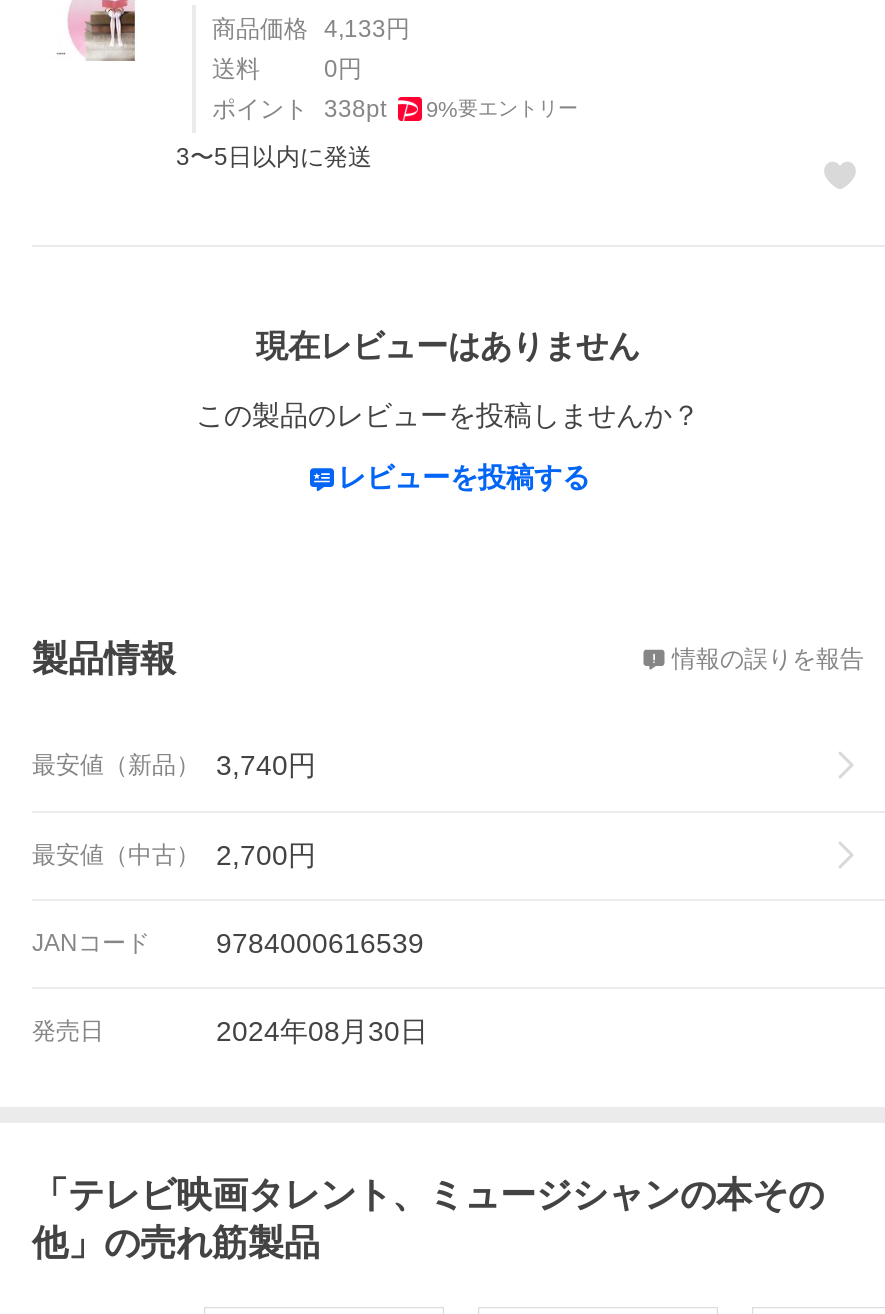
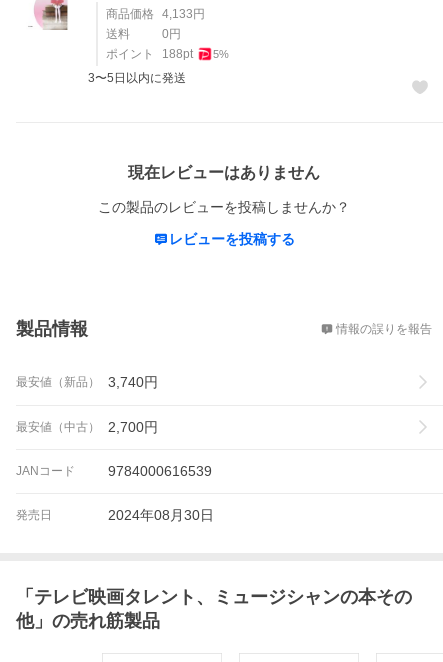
- ポイント 338pt
- 9%要エントリー
+ ポイント 188pt
+ 5%
